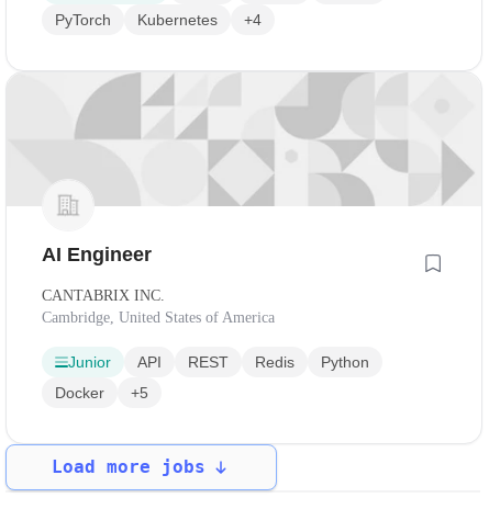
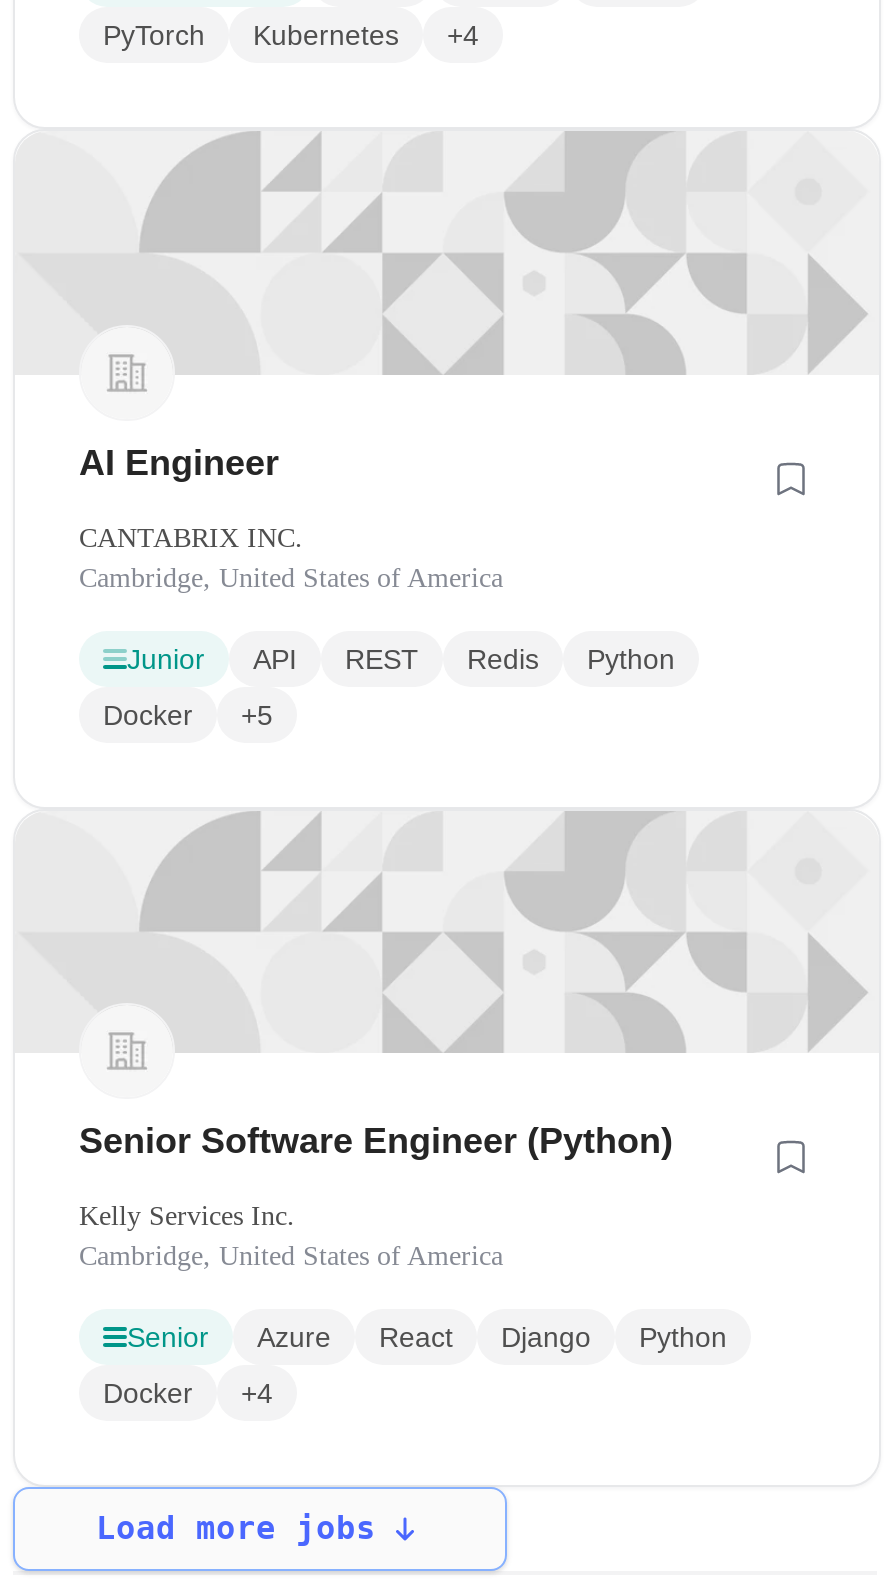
+ Senior Software Engineer (Python)
+ Kelly Services Inc.
+ Cambridge, United States of America
+ Senior
+ Azure
+ React
+ Django
+ Python
+ Docker
+ +4
